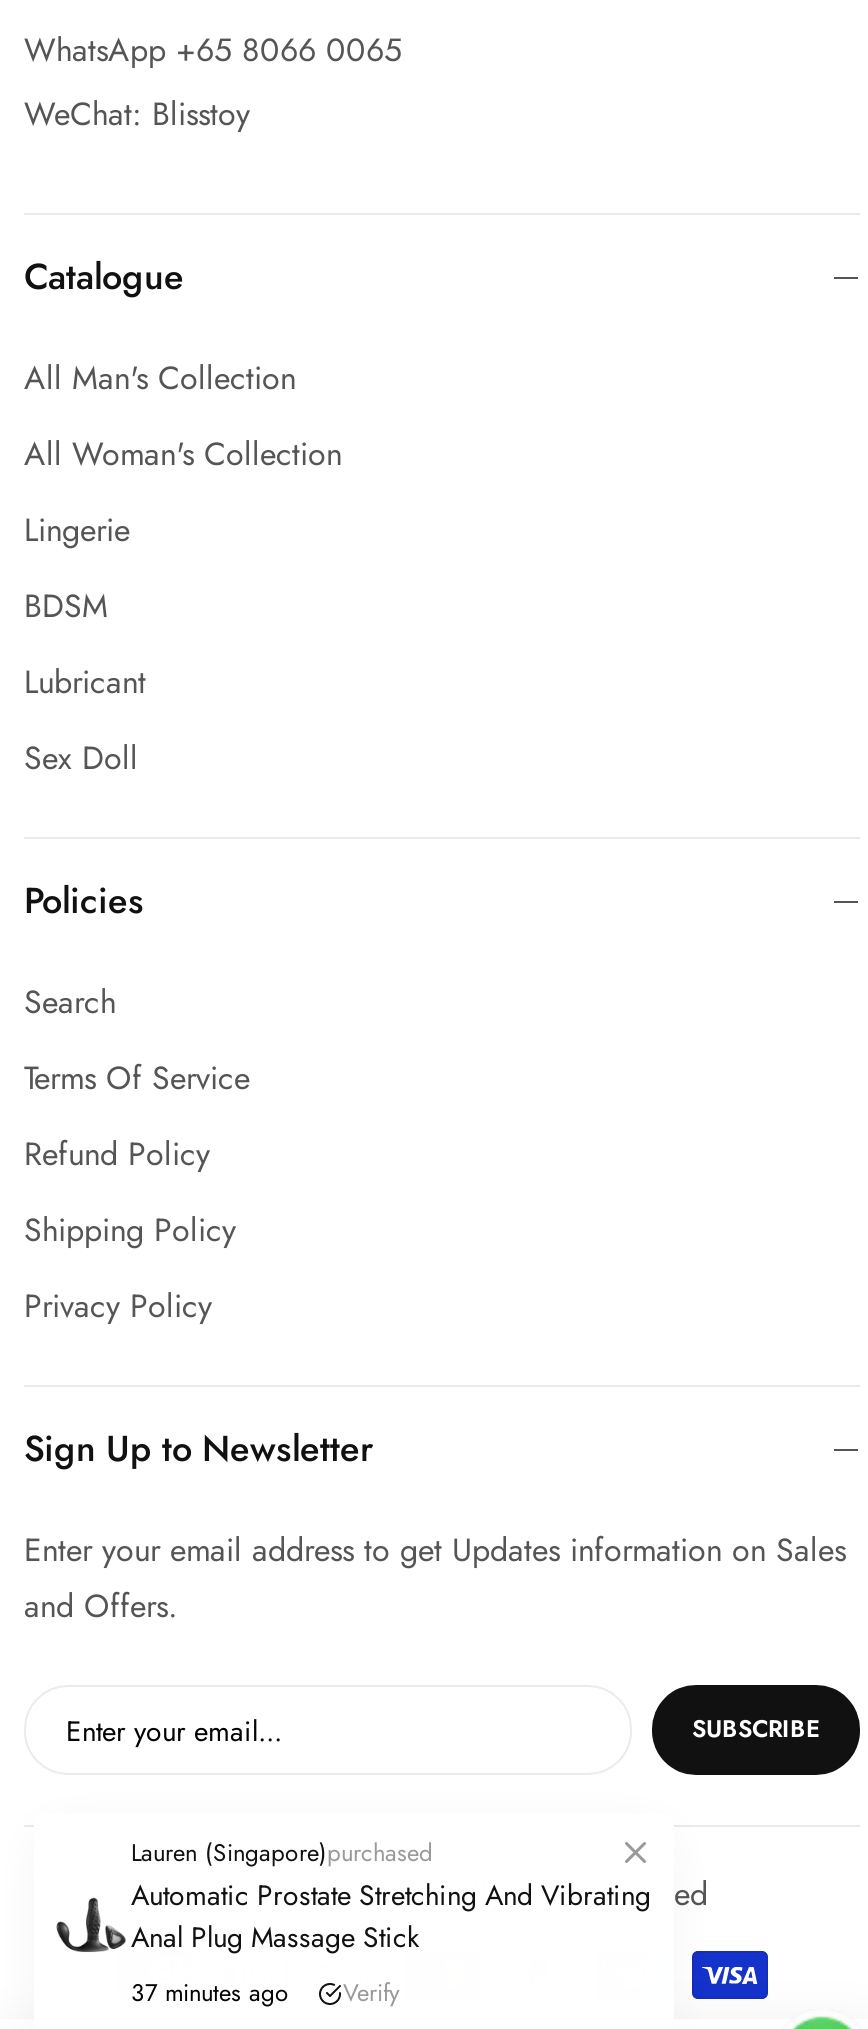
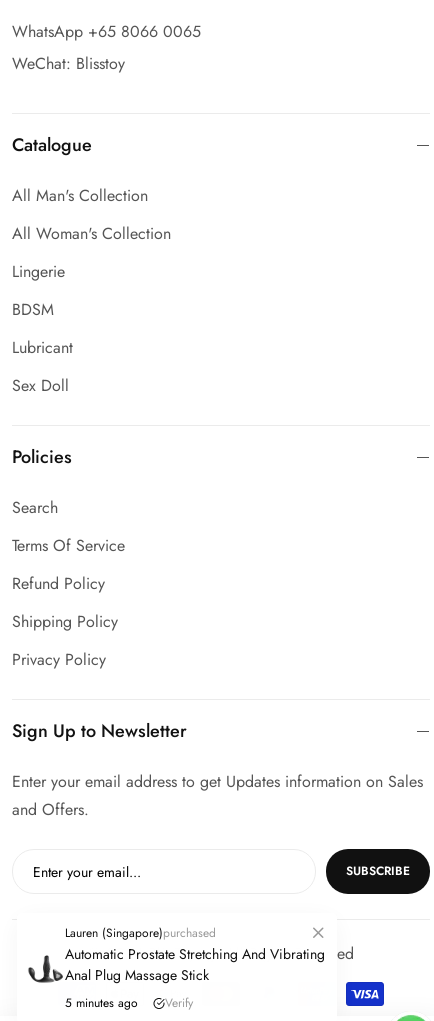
- 37 minutes ago Verify
+ 5 minutes ago Verify
